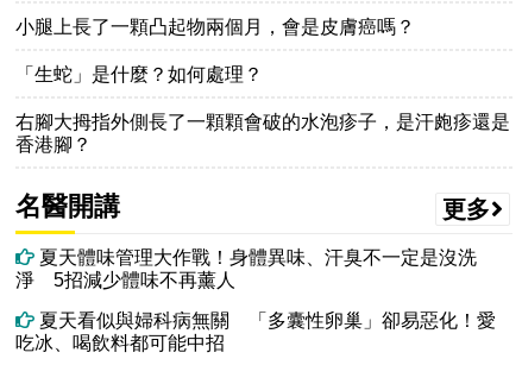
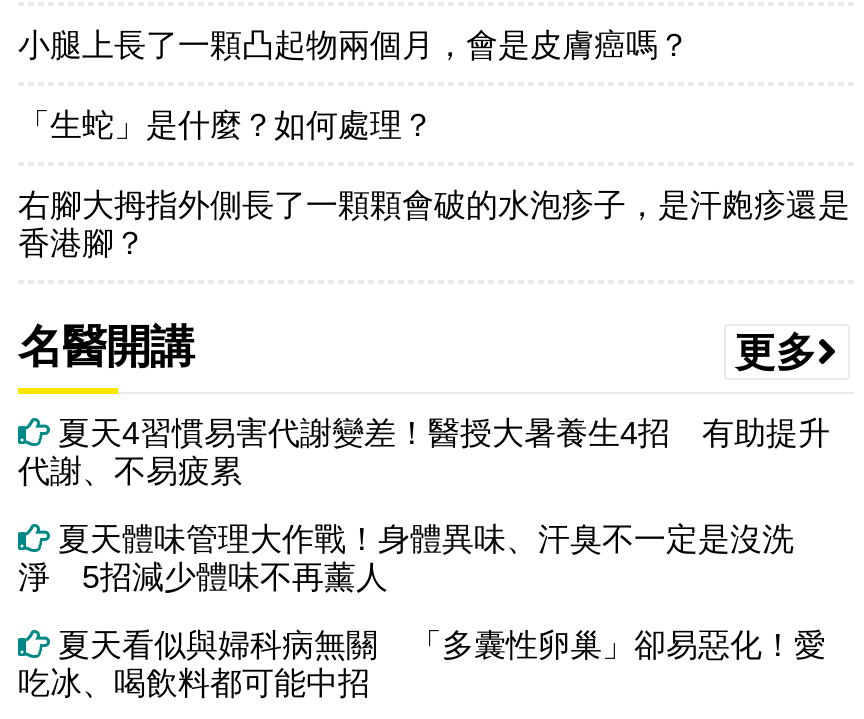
+ 夏天4習慣易害代謝變差！醫授大暑養生4招 有助提升
+ 代謝、不易疲累
